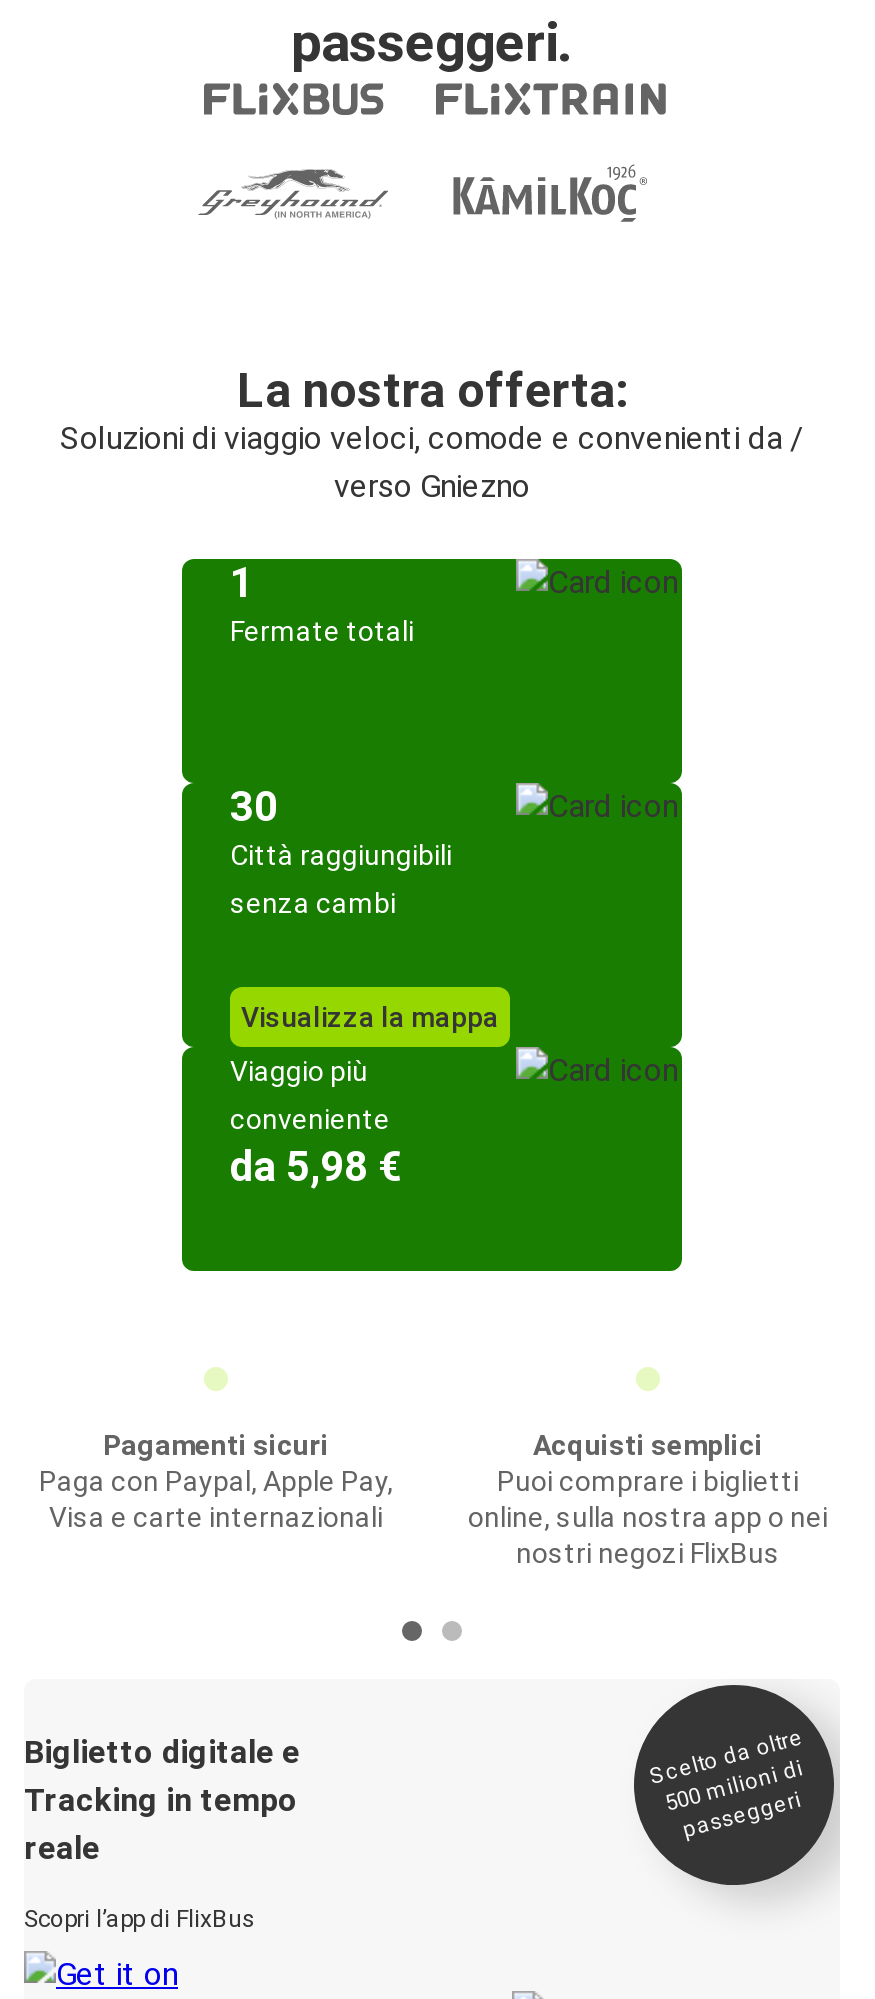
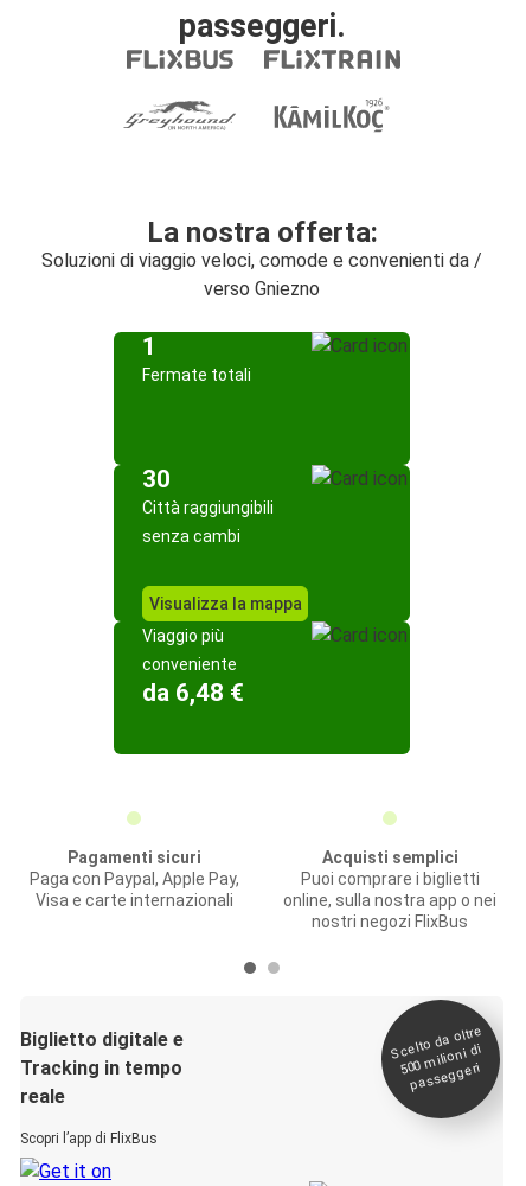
- da 5,98 €
+ da 6,48 €
